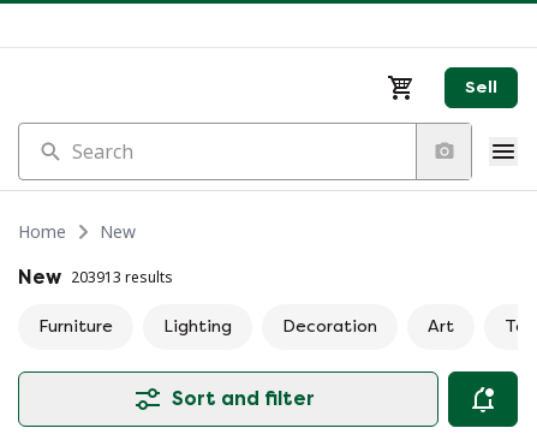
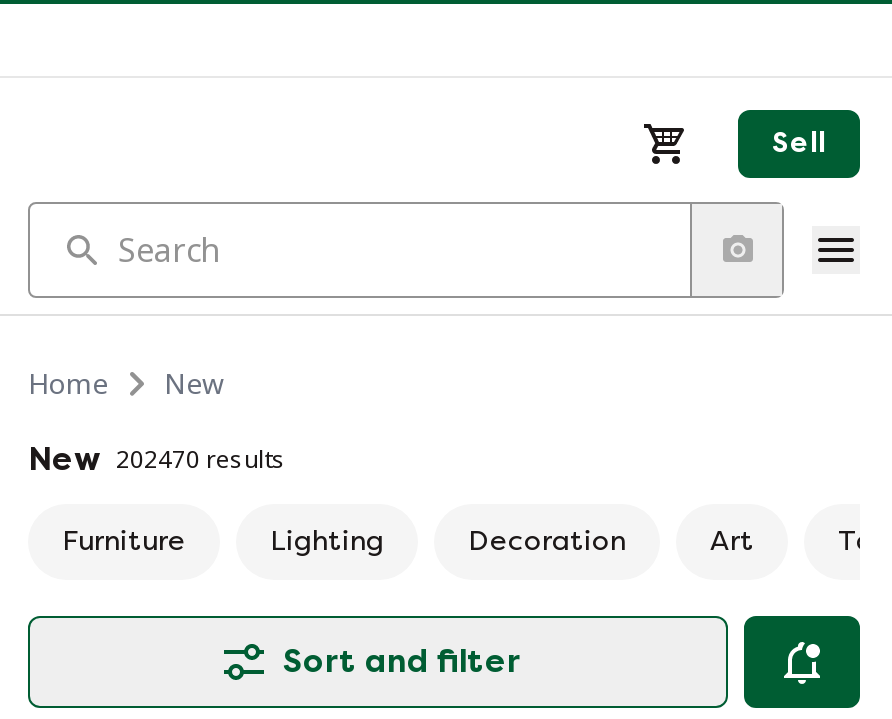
- New 203913 results
+ New 202470 results
